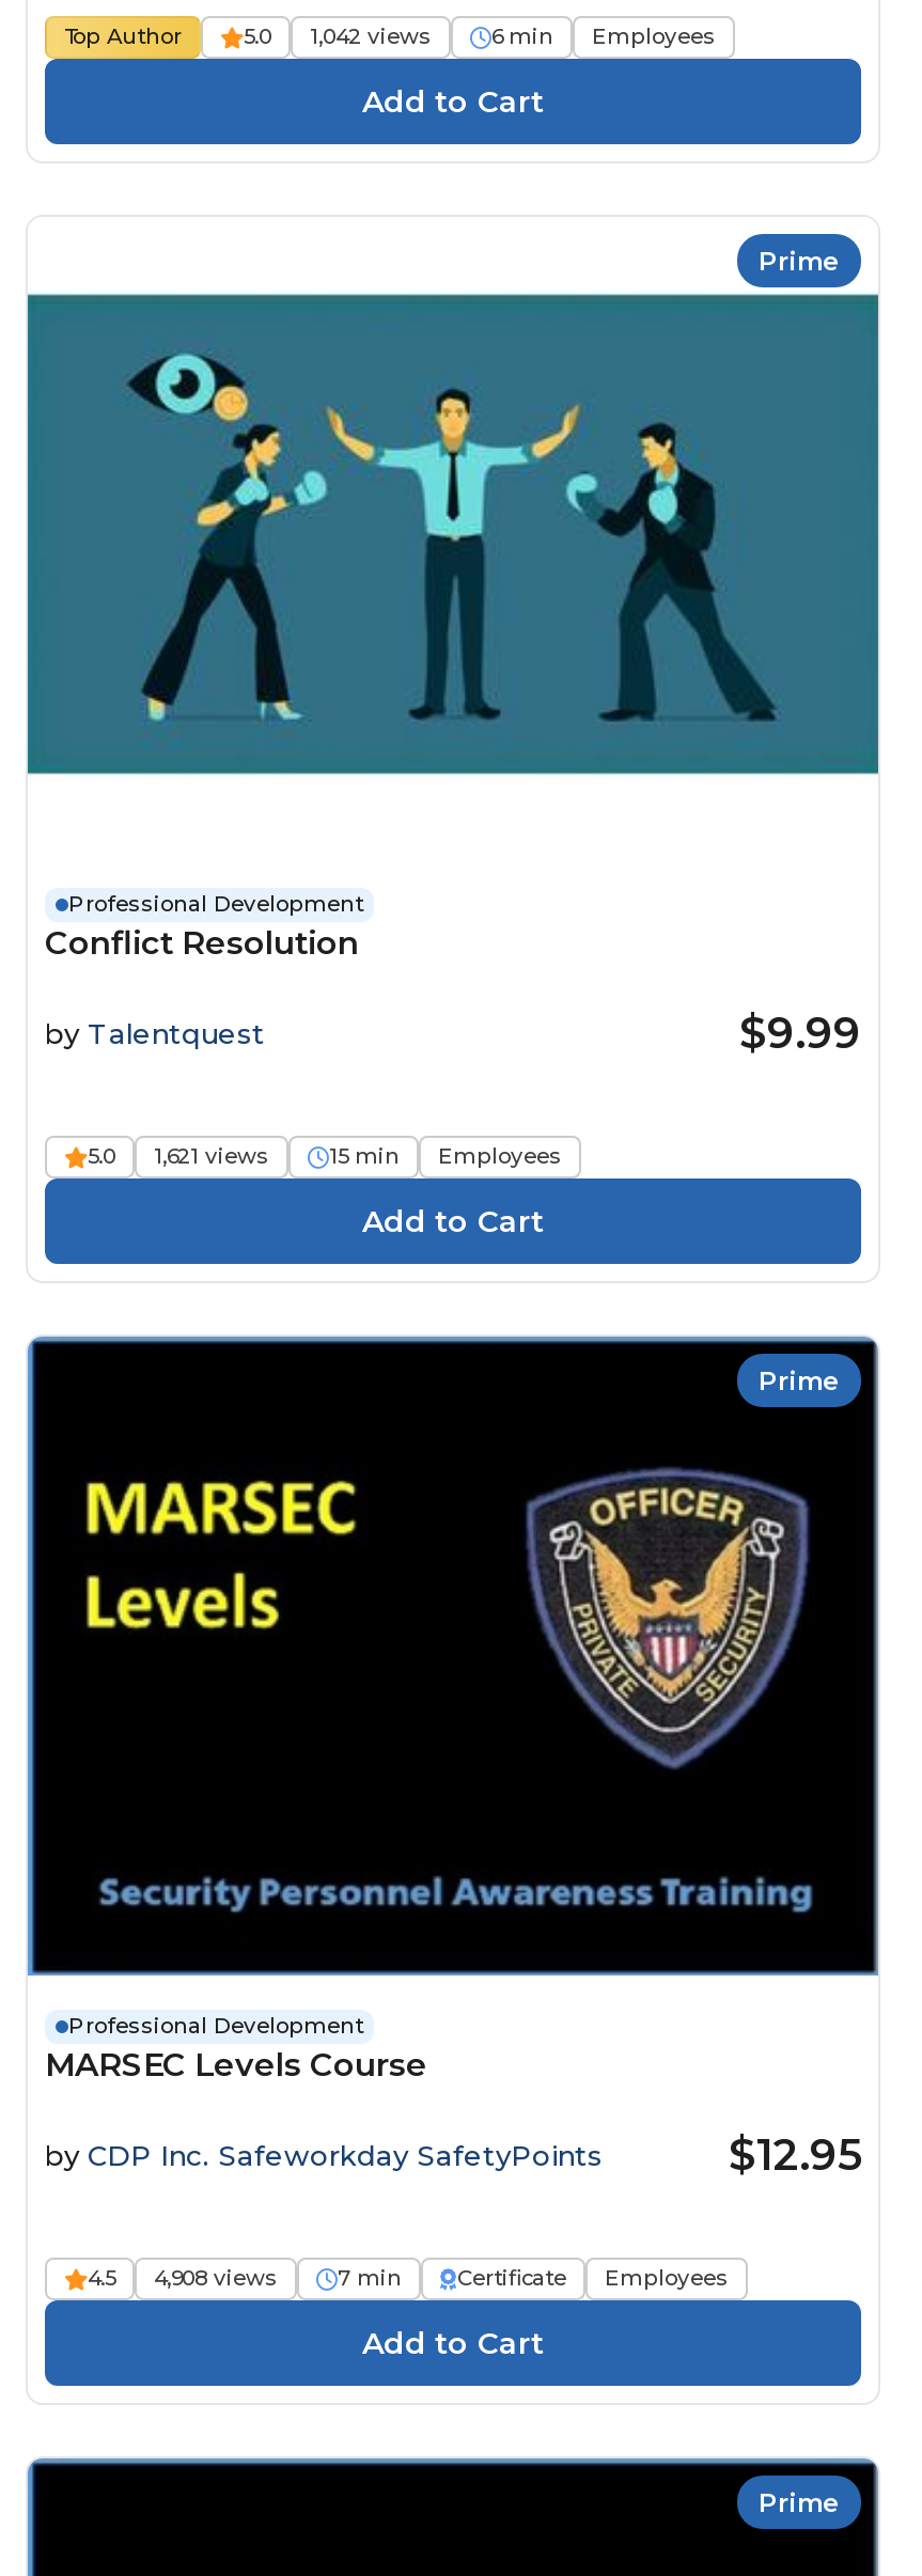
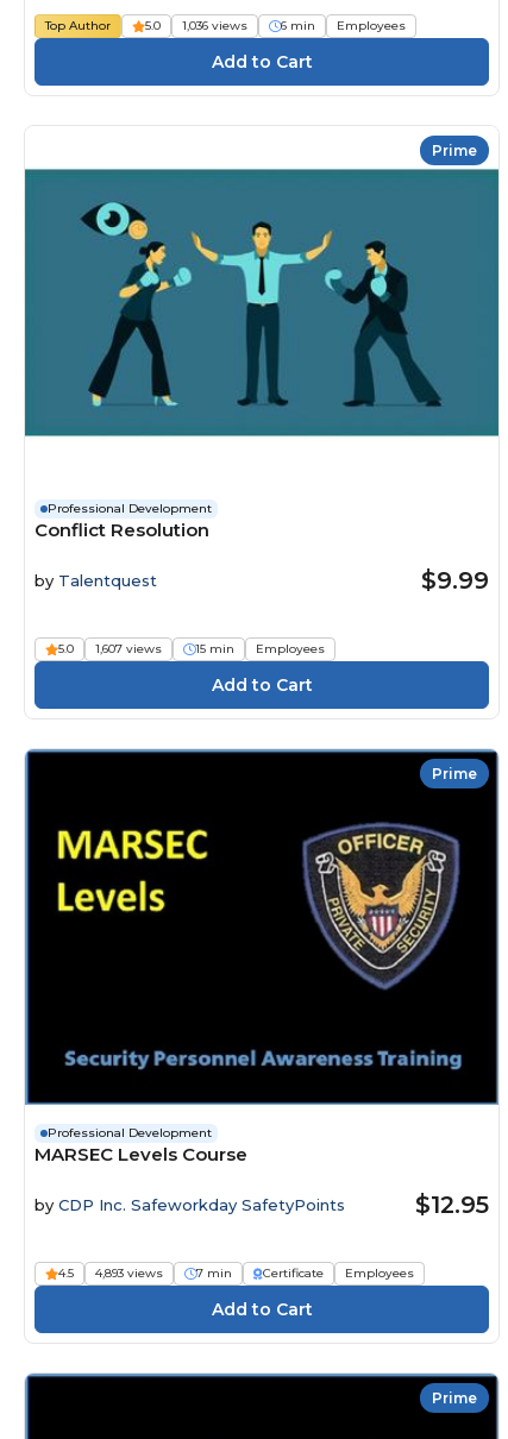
- 5.0 1,042 views
+ 5.0 1,036 views

- 5.0 1,621 views
+ 5.0 1,607 views

- 4.5 4,908 views
+ 4.5 4,893 views
